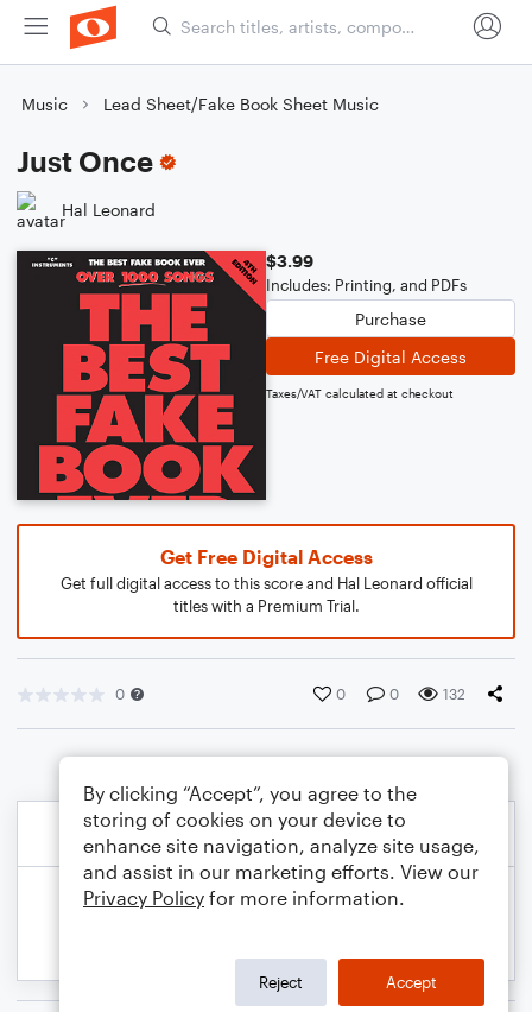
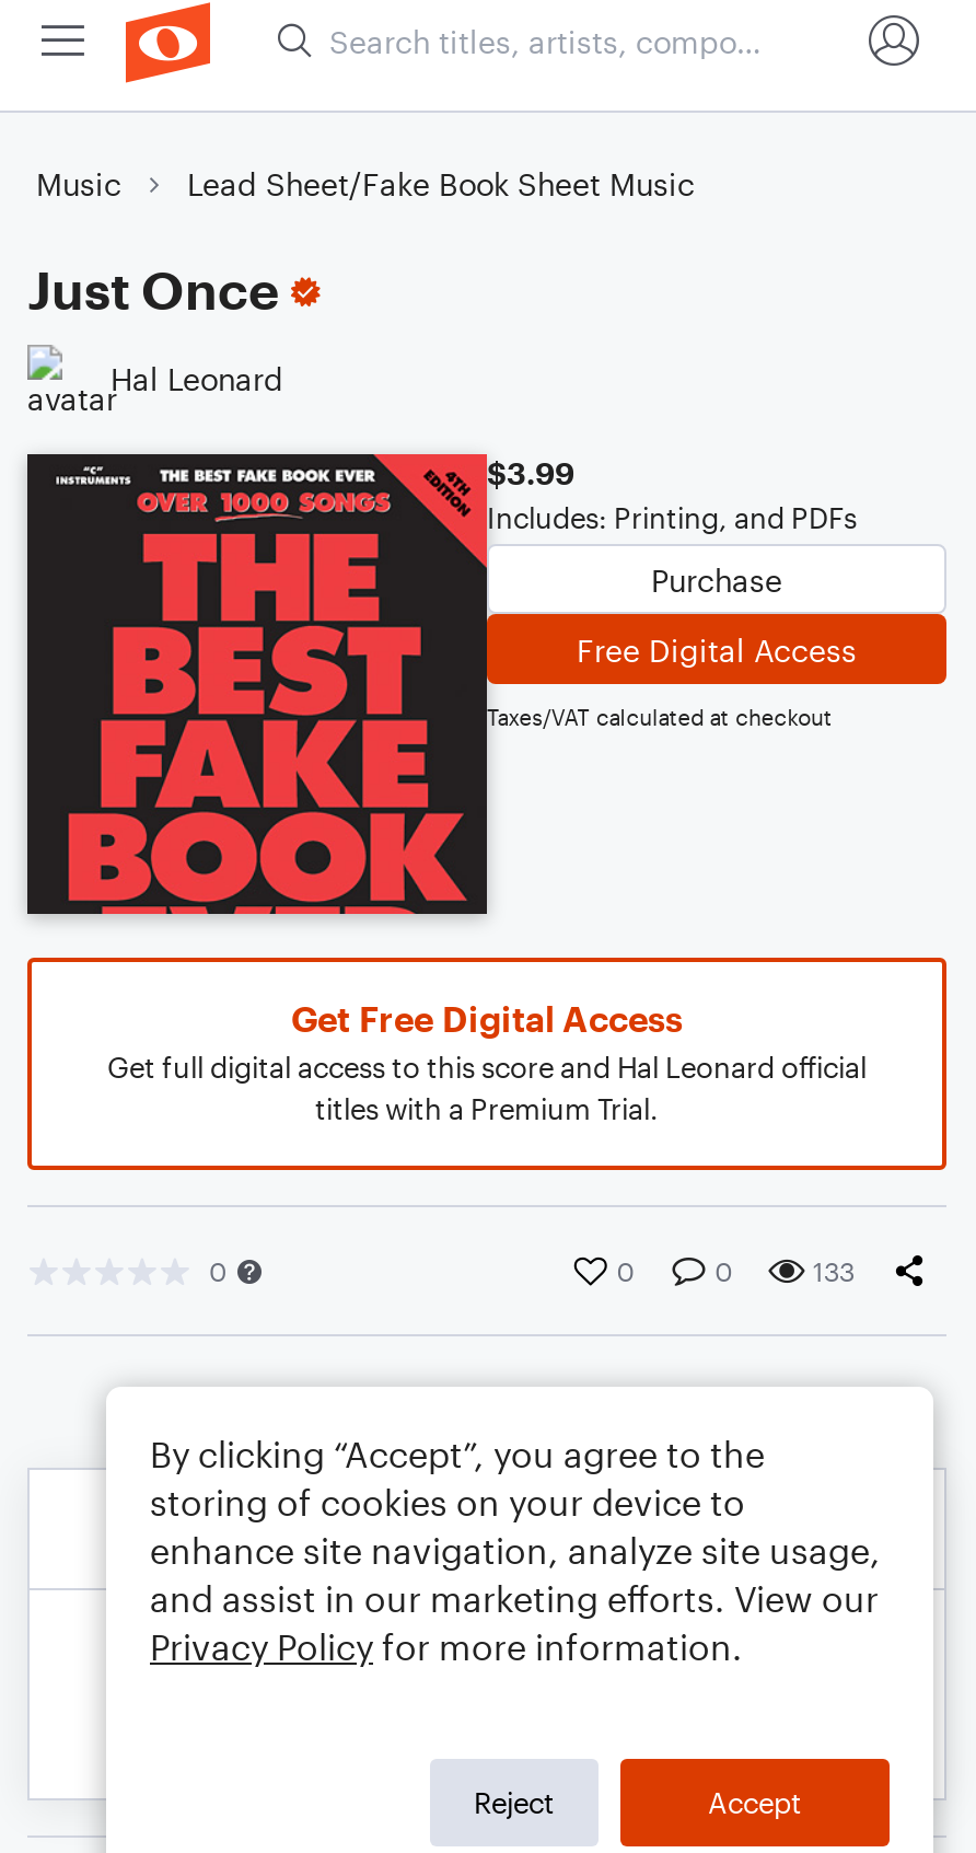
- 132
+ 133
